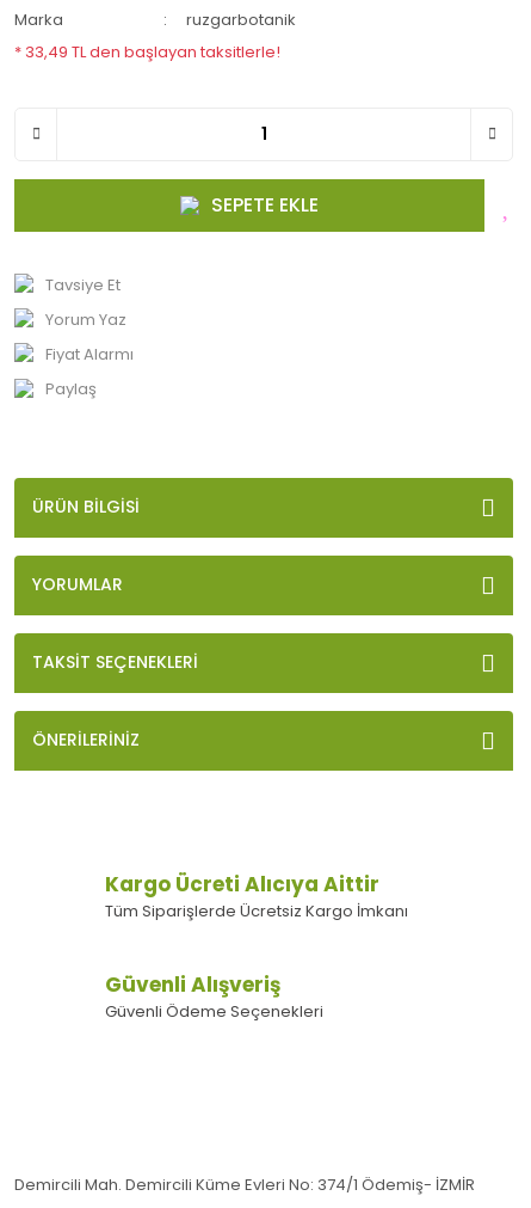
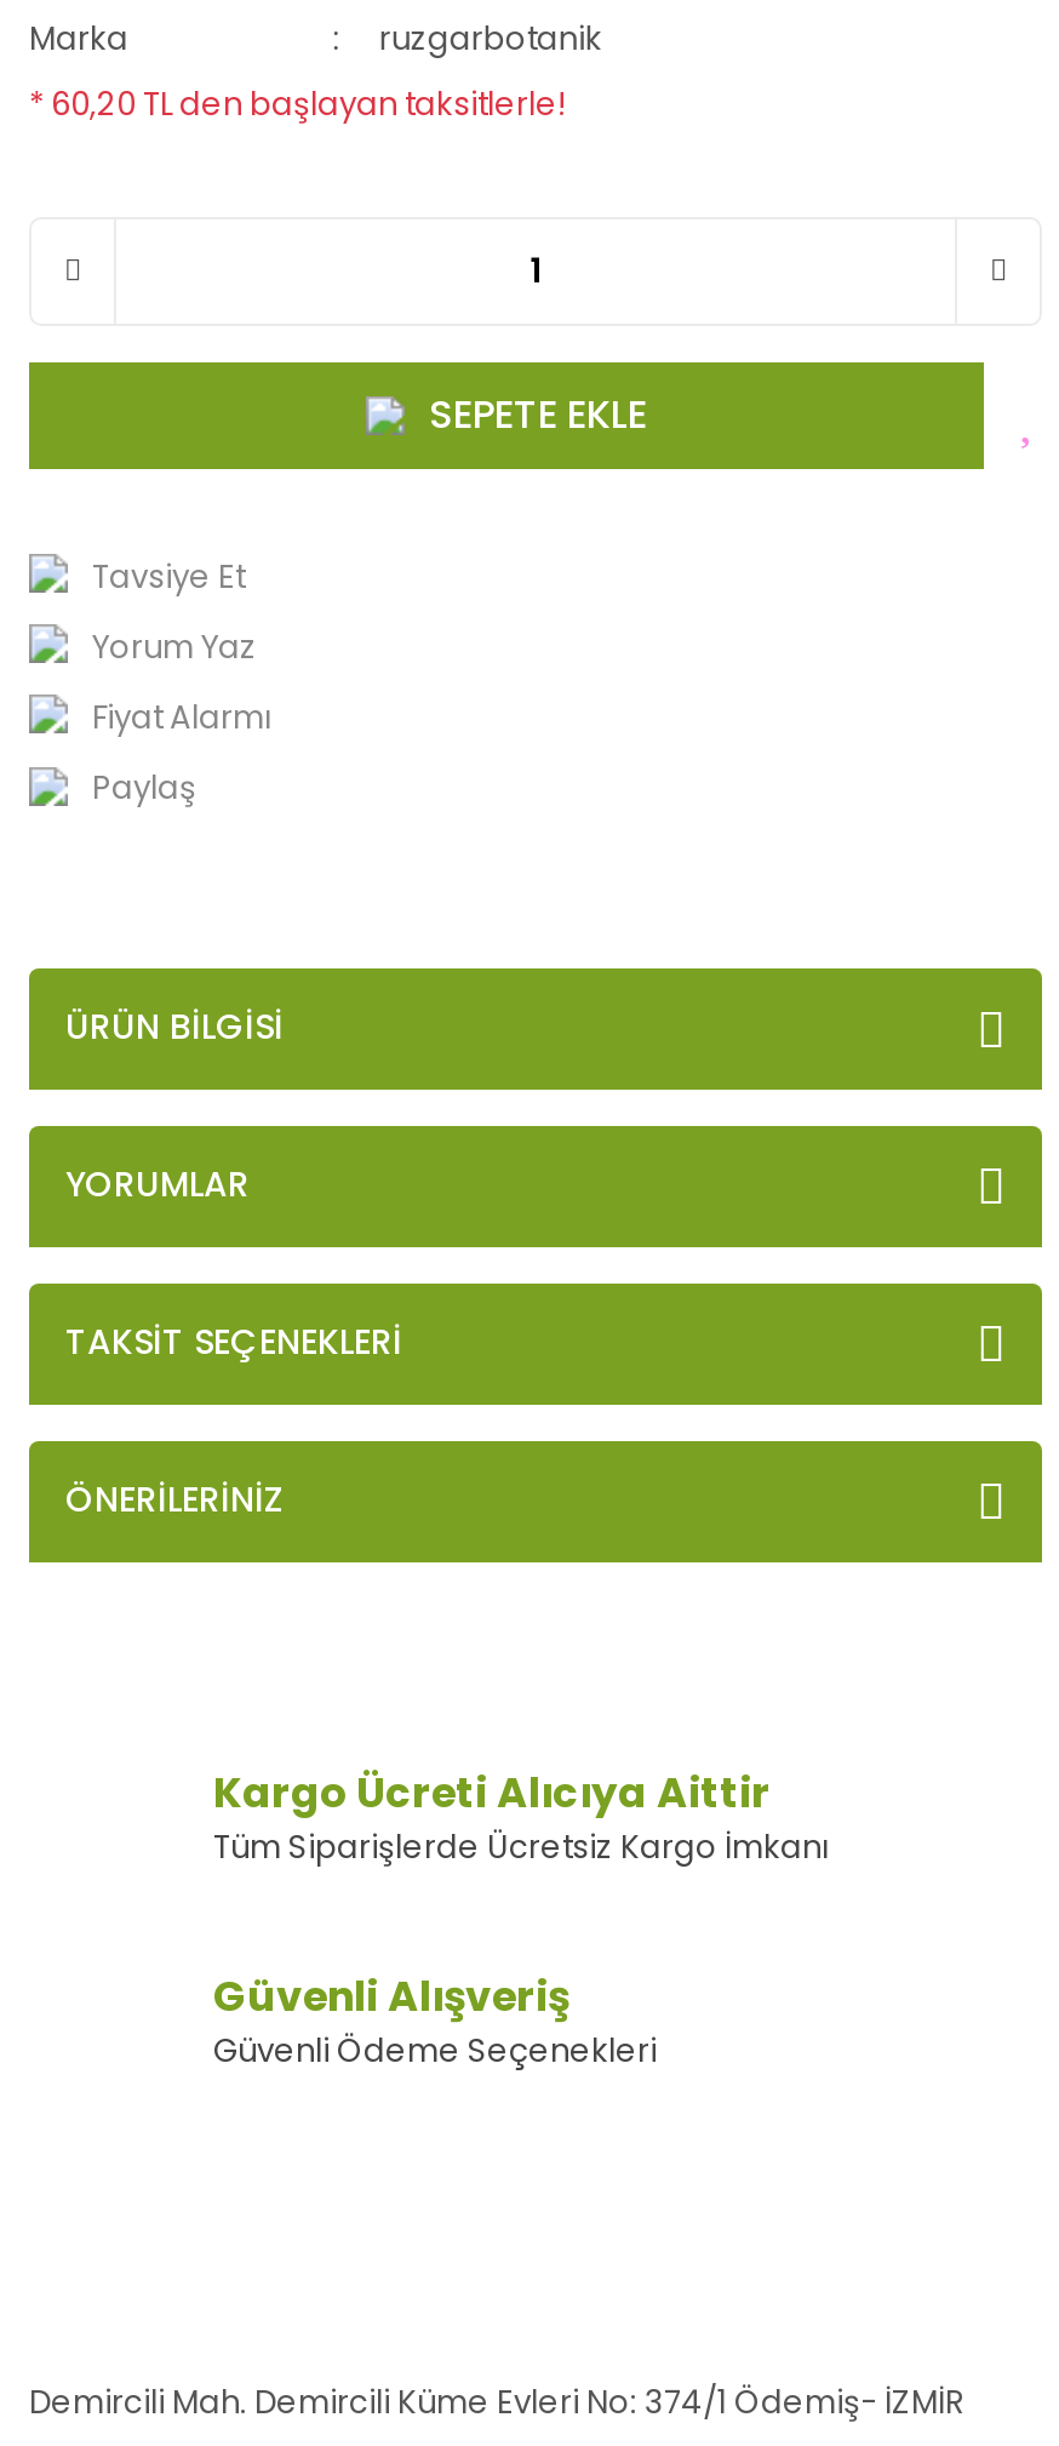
- * 33,49 TL den başlayan taksitlerle!
+ * 60,20 TL den başlayan taksitlerle!
